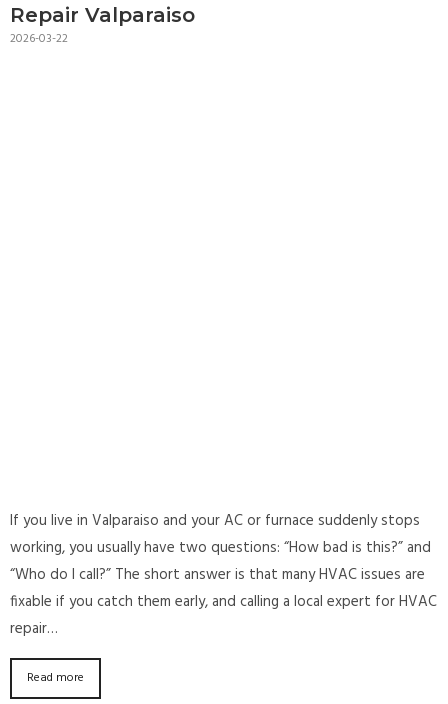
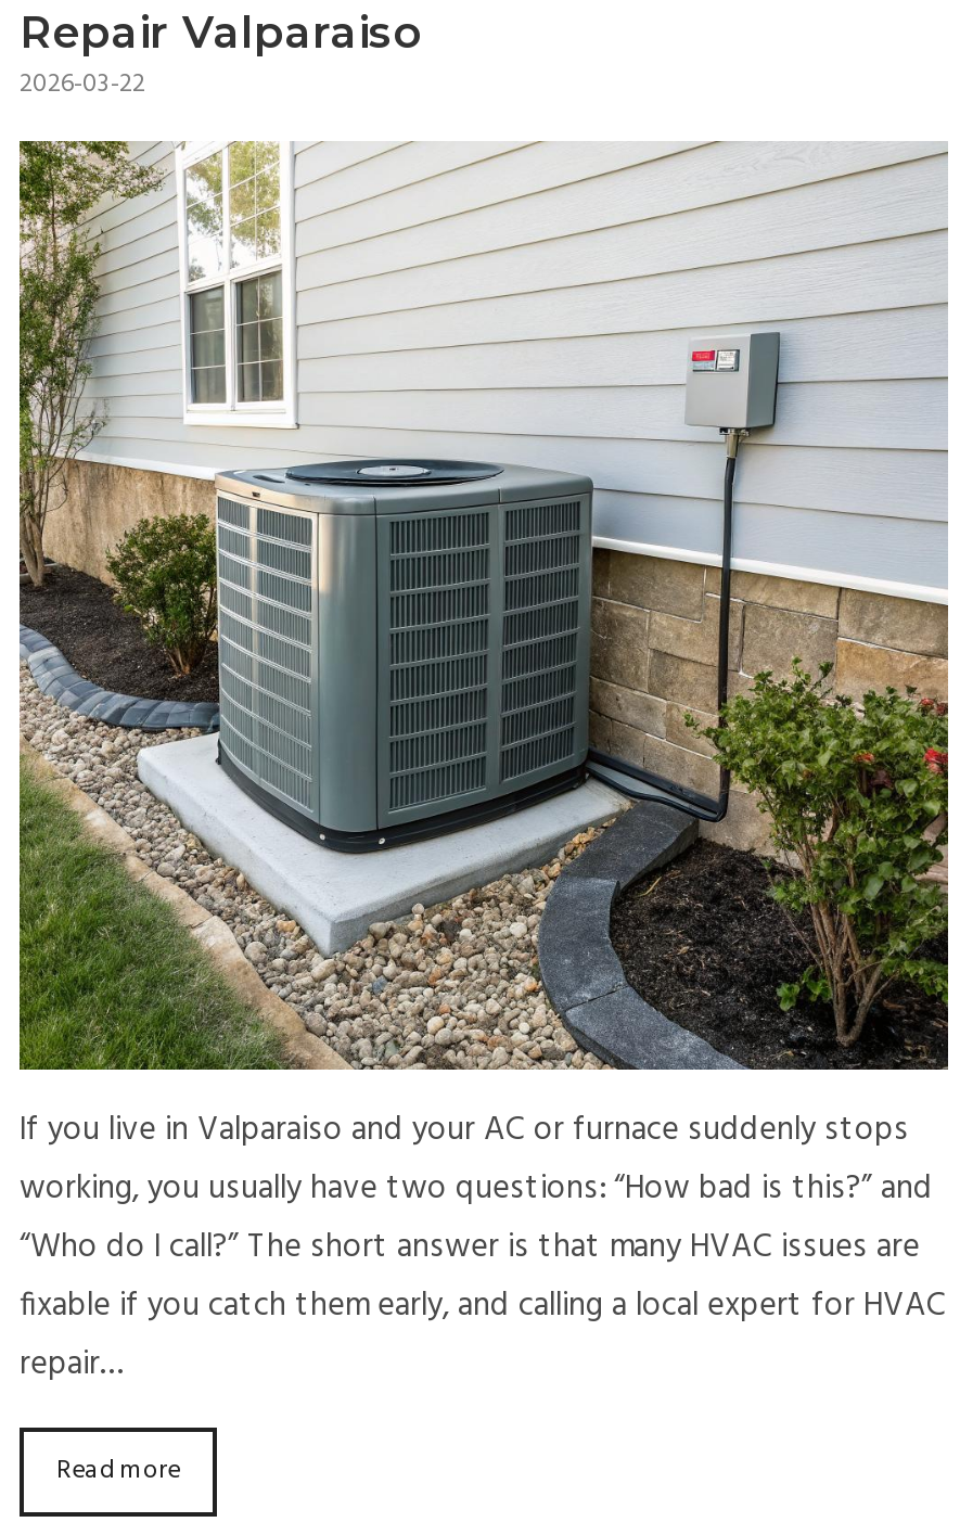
+ [image]
